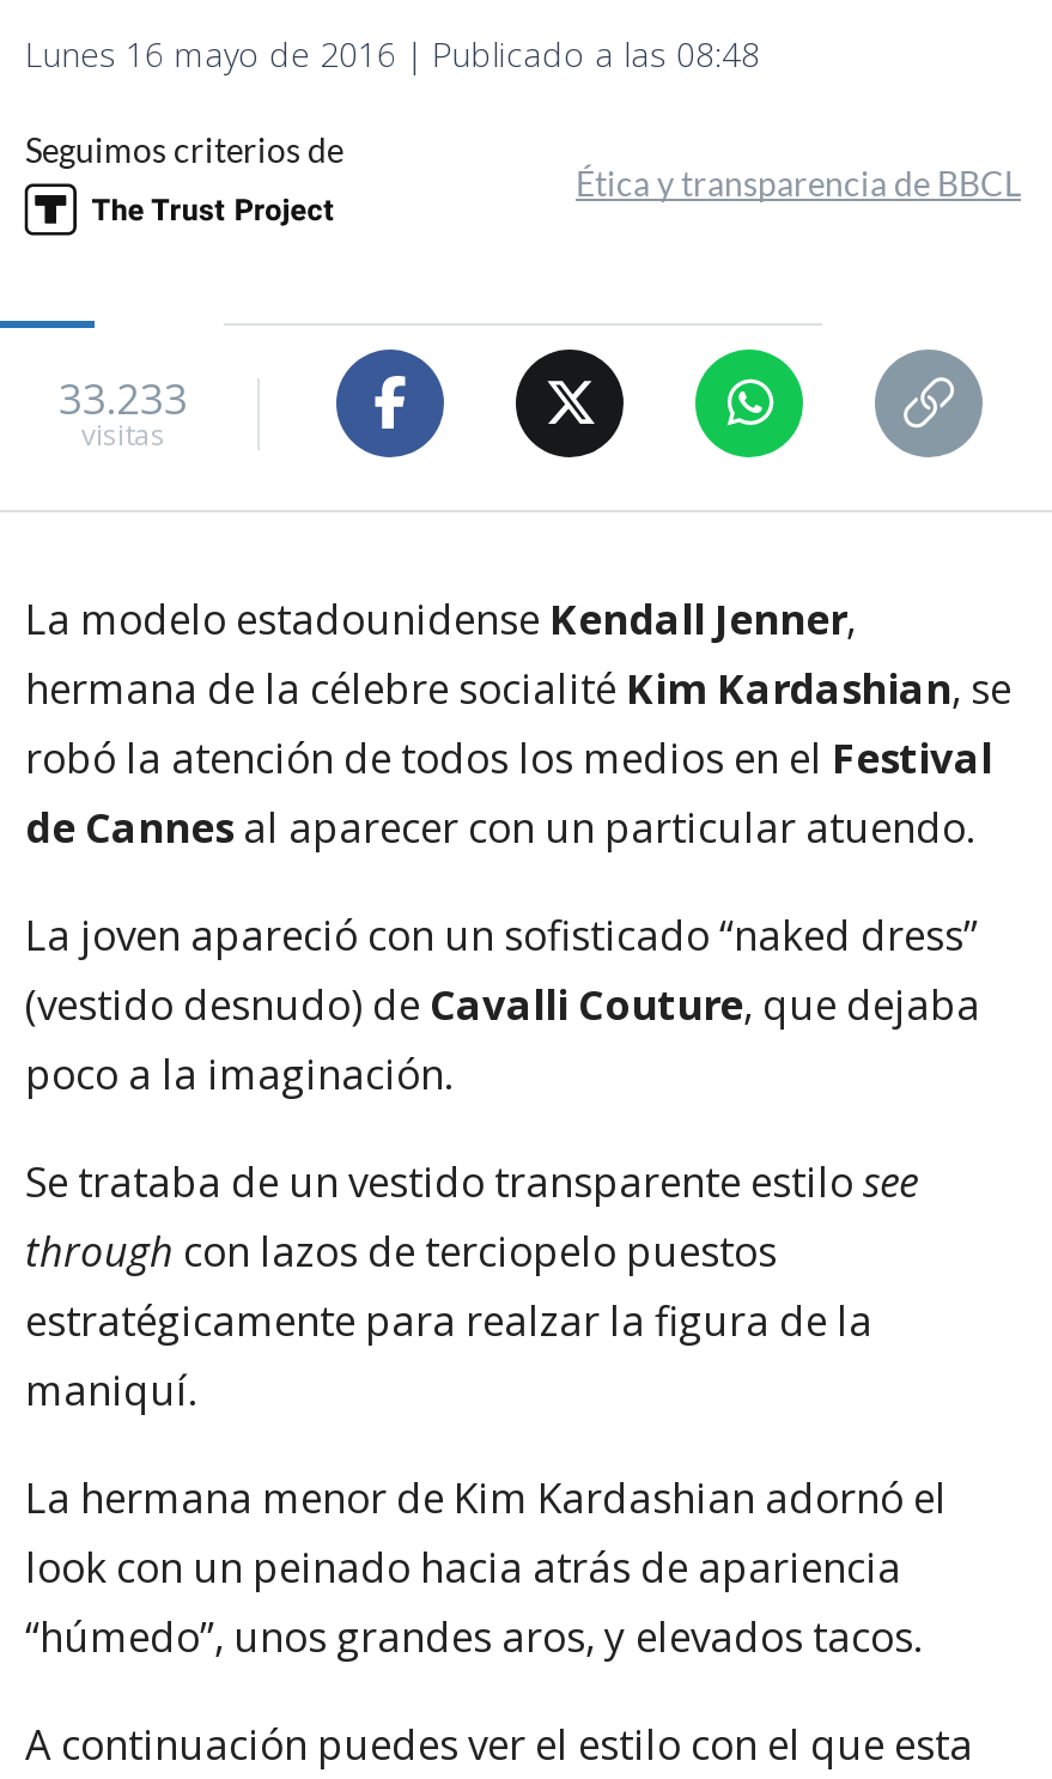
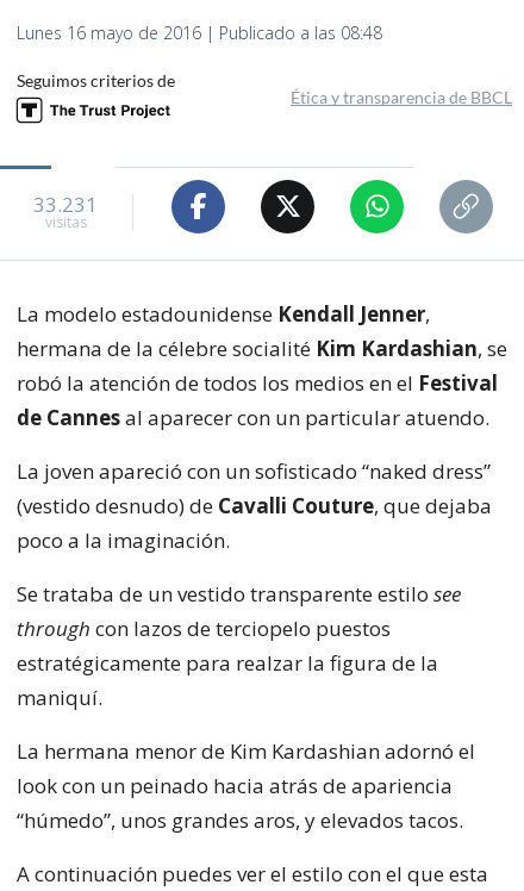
- 33.233
+ 33.231
